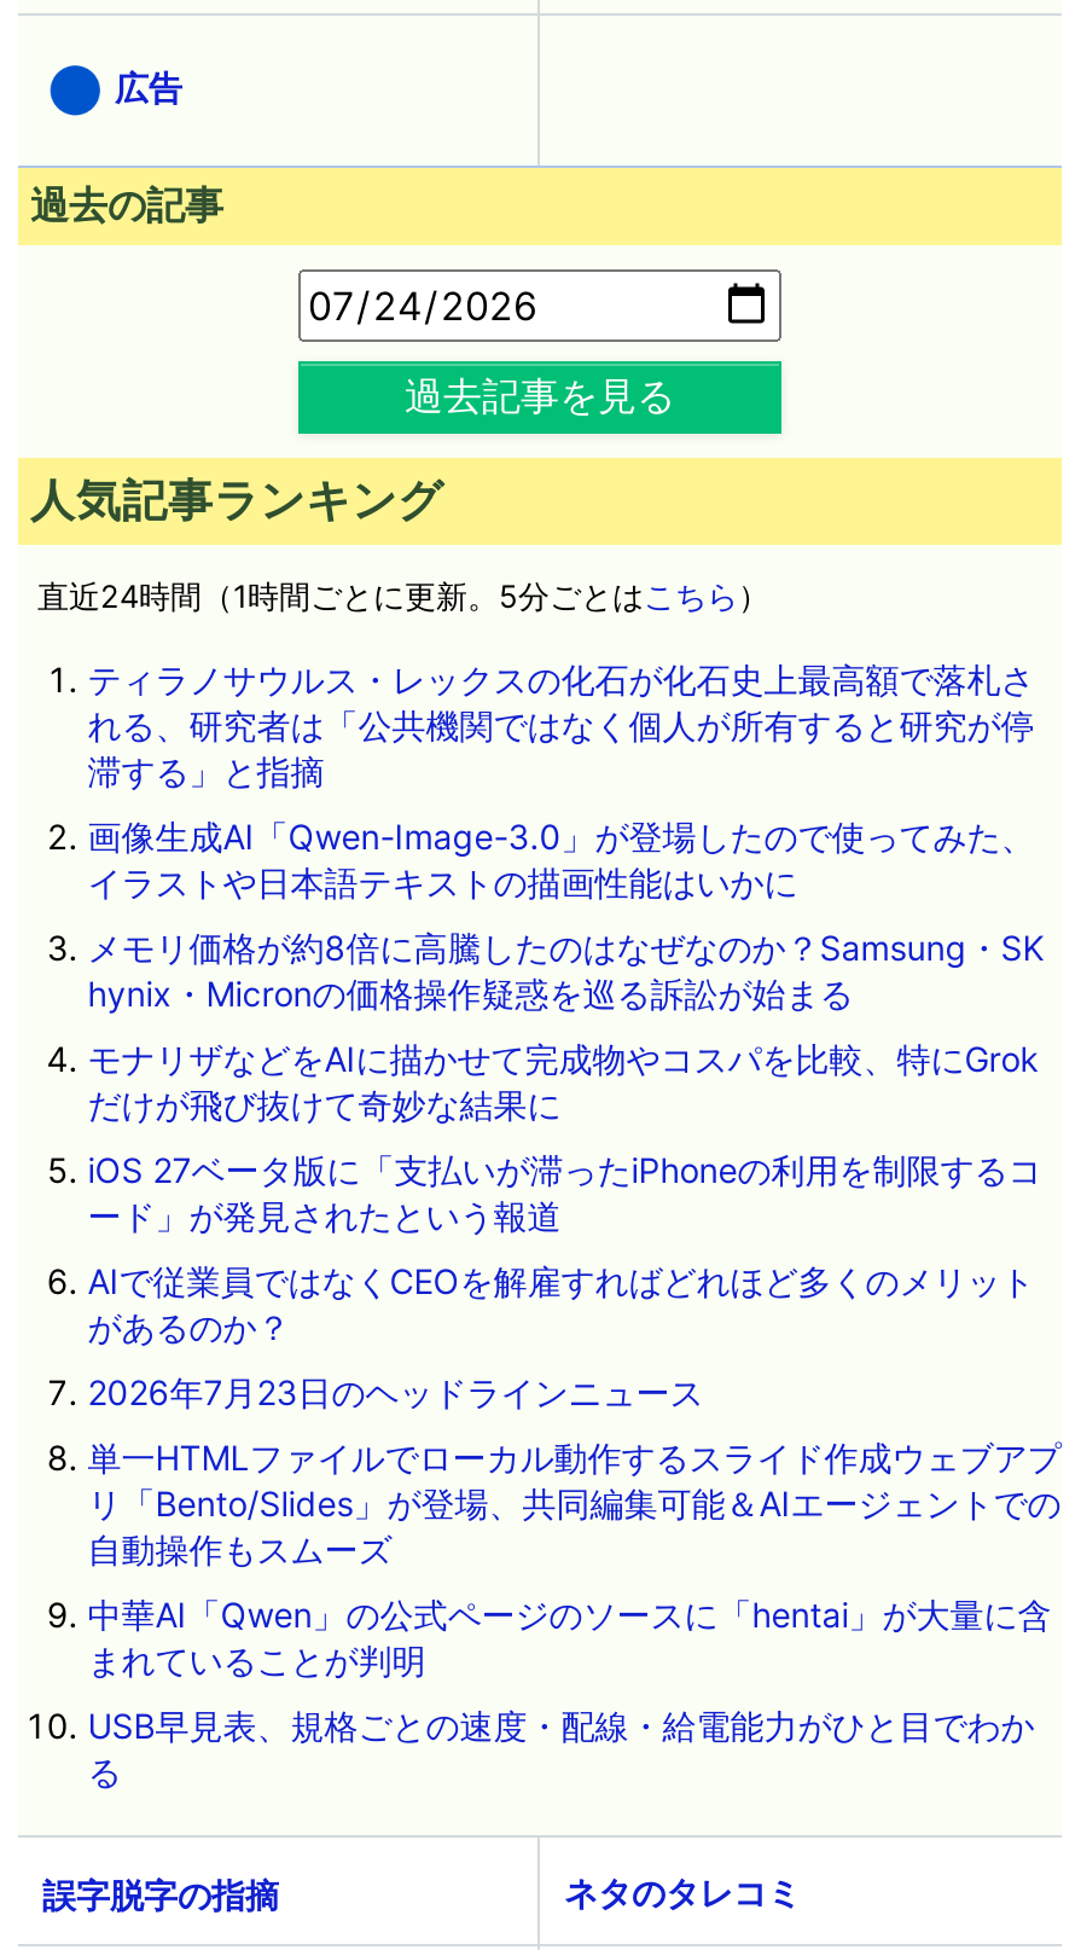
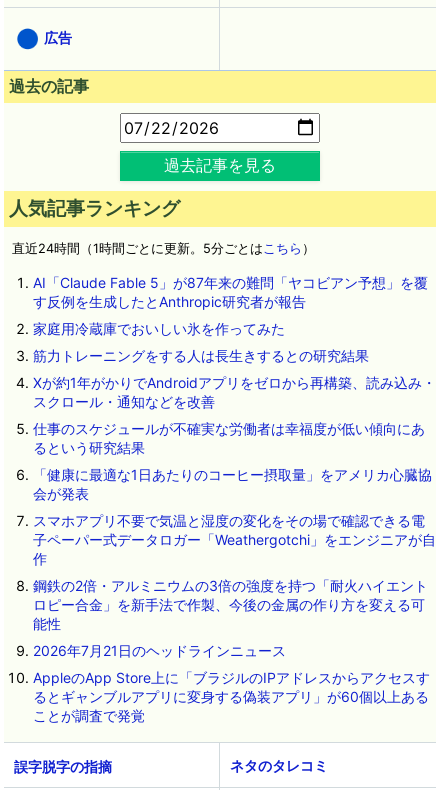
- ティラノサウルス・レックスの化石が化石史上最高額で落札さ
- れる、研究者は「公共機関ではなく個人が所有すると研究が停
- 滞する」と指摘
+ AI「Claude Fable 5」が87年来の難問「ヤコビアン予想」を覆
+ す反例を生成したとAnthropic研究者が報告

- 画像生成AI「Qwen-Image-3.0」が登場したので使ってみた、
- イラストや日本語テキストの描画性能はいかに
+ 家庭用冷蔵庫でおいしい氷を作ってみた

- メモリ価格が約8倍に高騰したのはなぜなのか？Samsung・SK
- hynix・Micronの価格操作疑惑を巡る訴訟が始まる
+ 筋力トレーニングをする人は長生きするとの研究結果

- モナリザなどをAIに描かせて完成物やコスパを比較、特にGrok
- だけが飛び抜けて奇妙な結果に
+ Xが約1年がかりでAndroidアプリをゼロから再構築、読み込み・
+ スクロール・通知などを改善

- iOS 27ベータ版に「支払いが滞ったiPhoneの利用を制限するコ
- ード」が発見されたという報道
+ 仕事のスケジュールが不確実な労働者は幸福度が低い傾向にあ
+ るという研究結果

- AIで従業員ではなくCEOを解雇すればどれほど多くのメリット
- があるのか？
+ 「健康に最適な1日あたりのコーヒー摂取量」をアメリカ心臓協
+ 会が発表

- 2026年7月23日のヘッドラインニュース
+ スマホアプリ不要で気温と湿度の変化をその場で確認できる電
+ 子ペーパー式データロガー「Weathergotchi」をエンジニアが自
+ 作

- 単一HTMLファイルでローカル動作するスライド作成ウェブアプ
- リ「Bento/Slides」が登場、共同編集可能＆AIエージェントでの
- 自動操作もスムーズ
+ 鋼鉄の2倍・アルミニウムの3倍の強度を持つ「耐火ハイエント
+ ロピー合金」を新手法で作製、今後の金属の作り方を変える可
+ 能性

- 中華AI「Qwen」の公式ページのソースに「hentai」が大量に含
- まれていることが判明
+ 2026年7月21日のヘッドラインニュース

- USB早見表、規格ごとの速度・配線・給電能力がひと目でわか
- る
+ AppleのApp Store上に「ブラジルのIPアドレスからアクセスす
+ るとギャンブルアプリに変身する偽装アプリ」が60個以上ある
+ ことが調査で発覚
